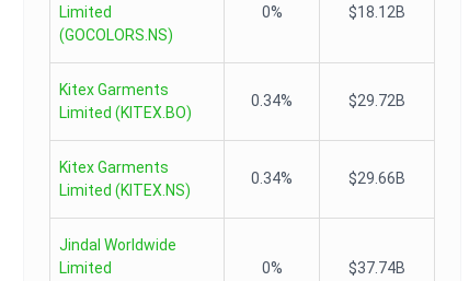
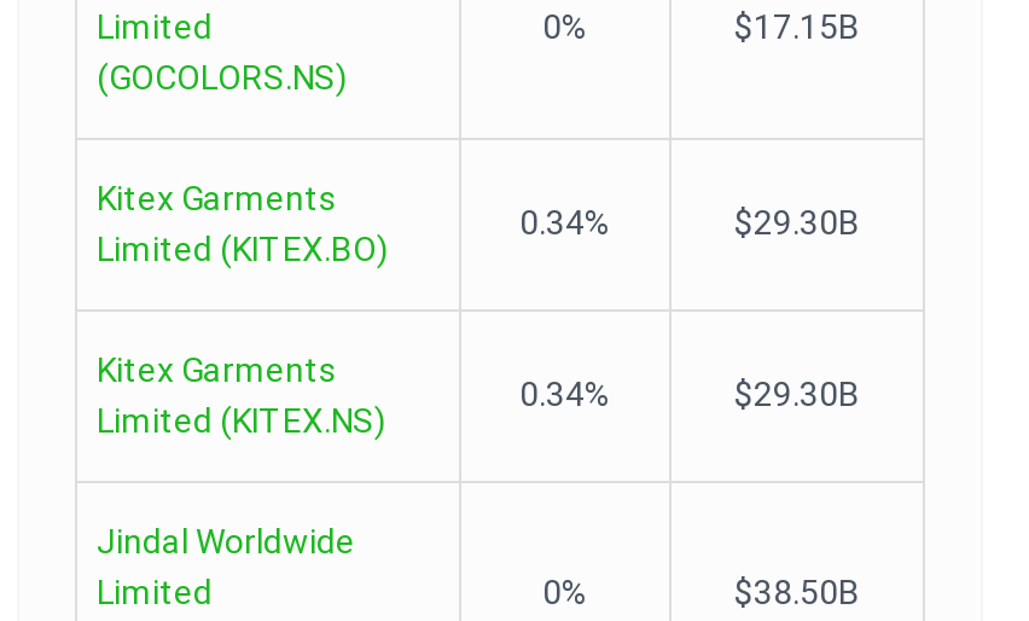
- $18.12B
+ $17.15B

- $29.72B
+ $29.30B

- $29.66B
+ $29.30B

- $37.74B
+ $38.50B
